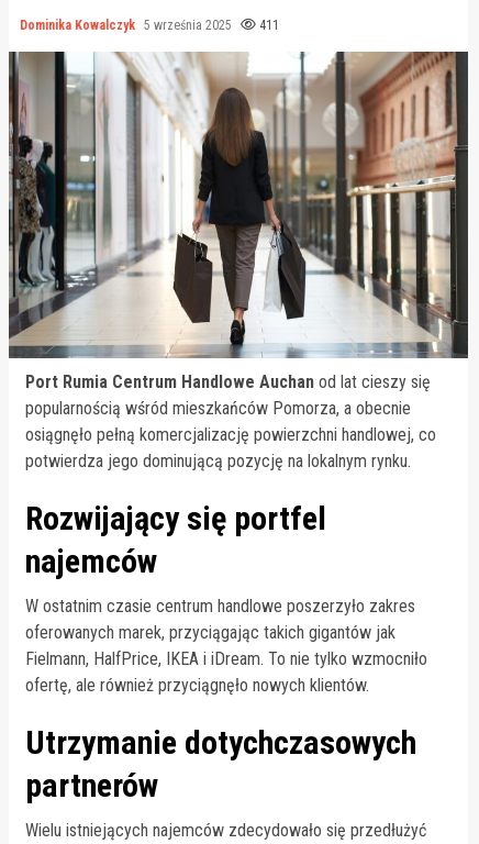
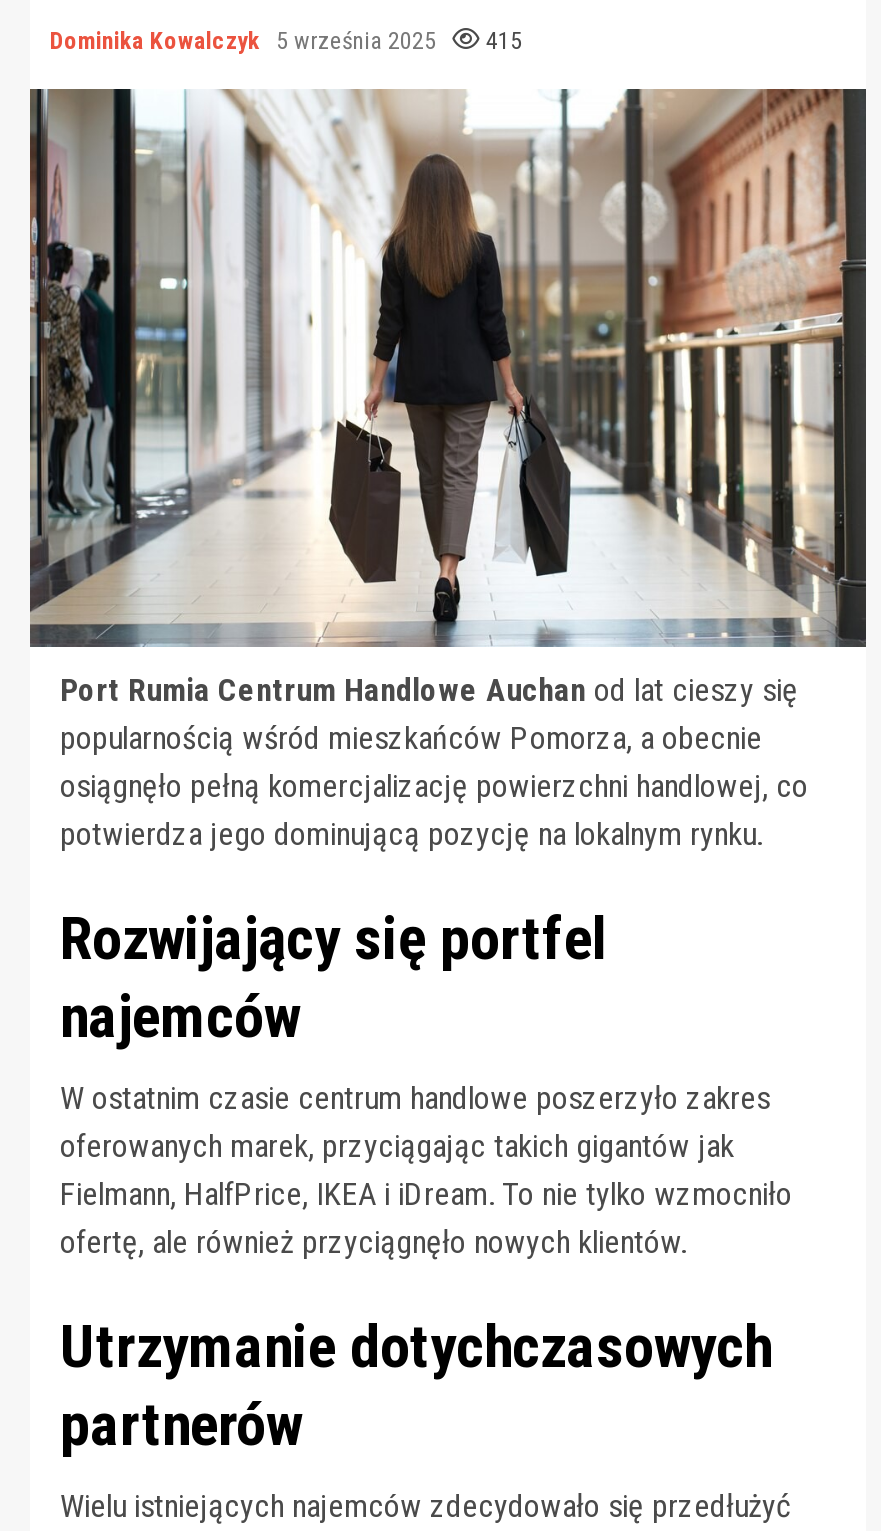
- Dominika Kowalczyk 5 września 2025 411
+ Dominika Kowalczyk 5 września 2025 415
